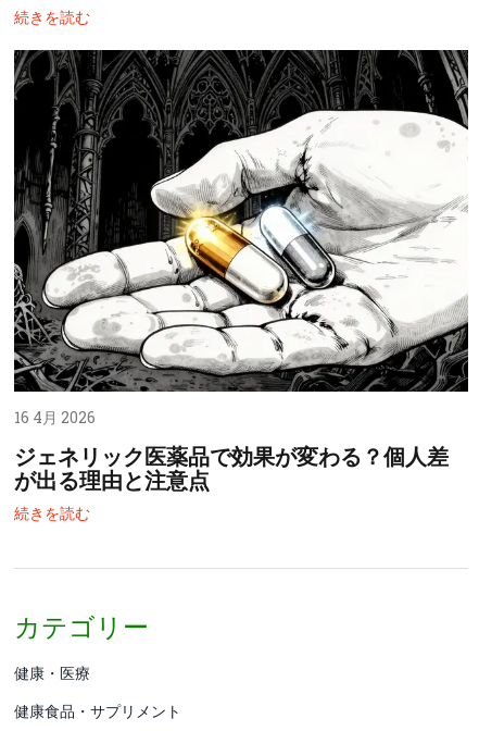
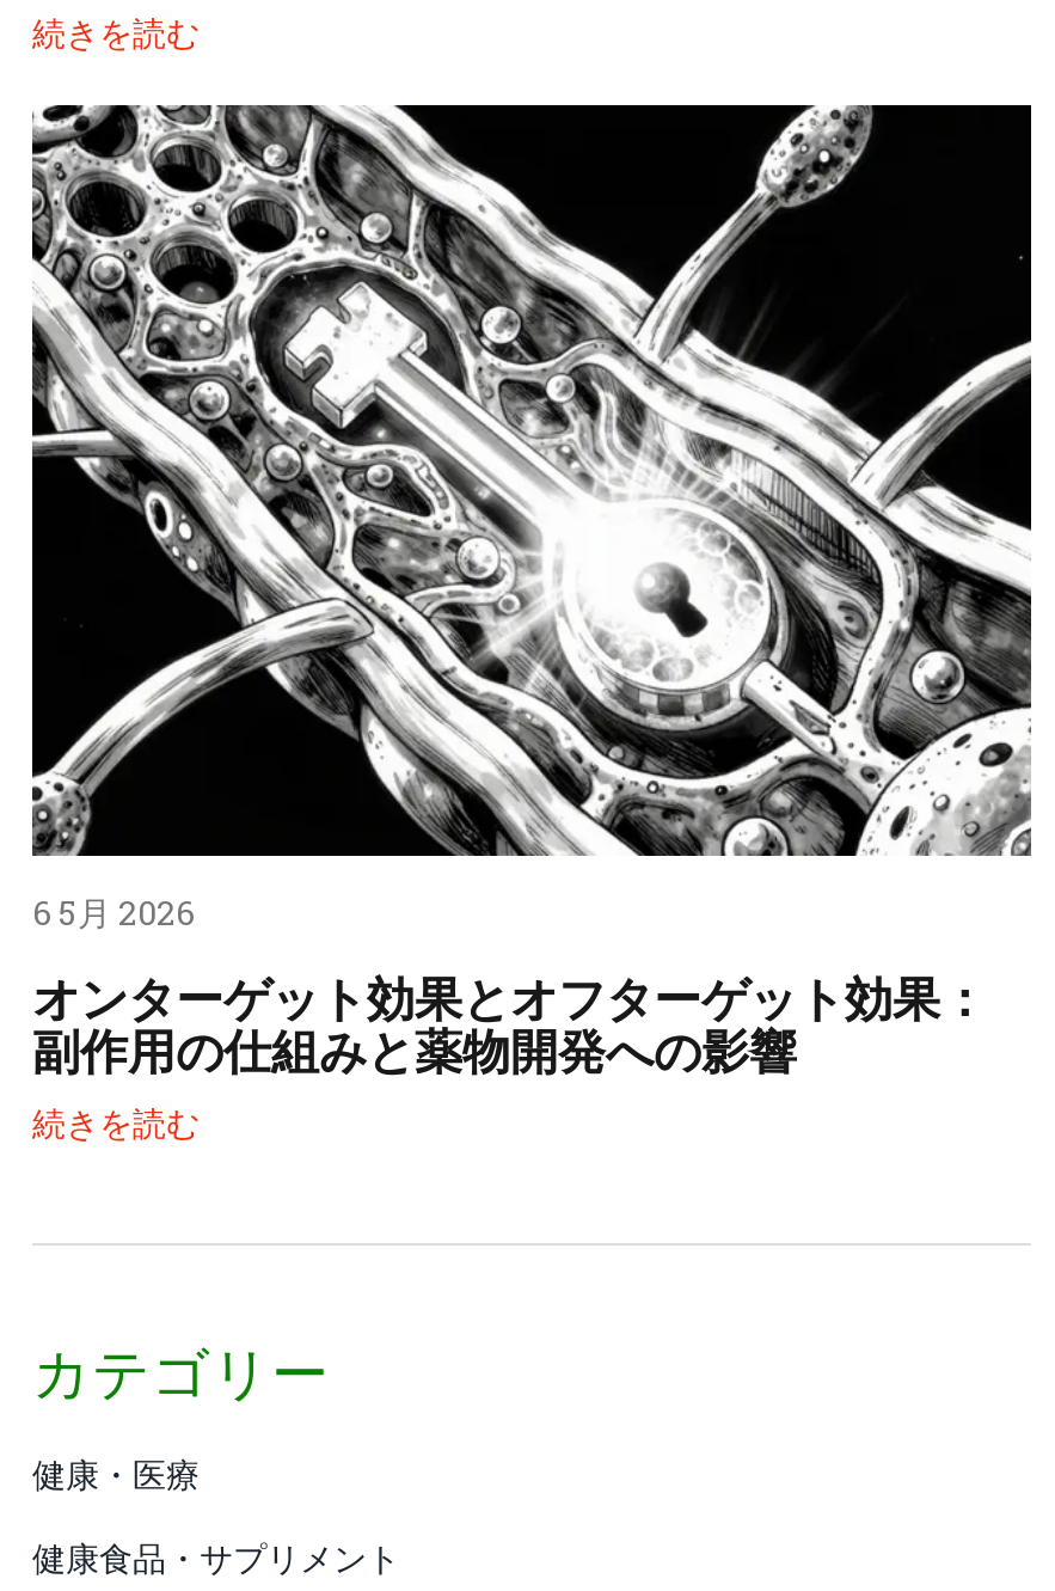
- [image]
- 16 4月 2026
+ [image]
+ 6 5月 2026

- ジェネリック医薬品で効果が変わる？個人差
- が出る理由と注意点
+ オンターゲット効果とオフターゲット効果：
+ 副作用の仕組みと薬物開発への影響
